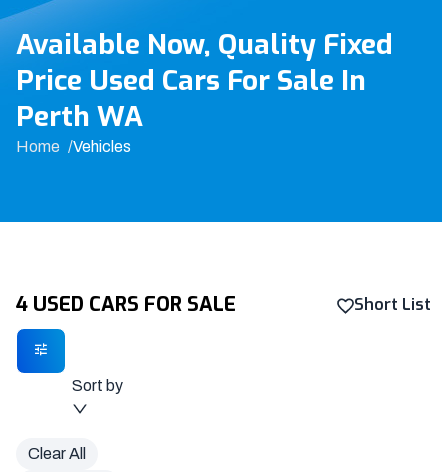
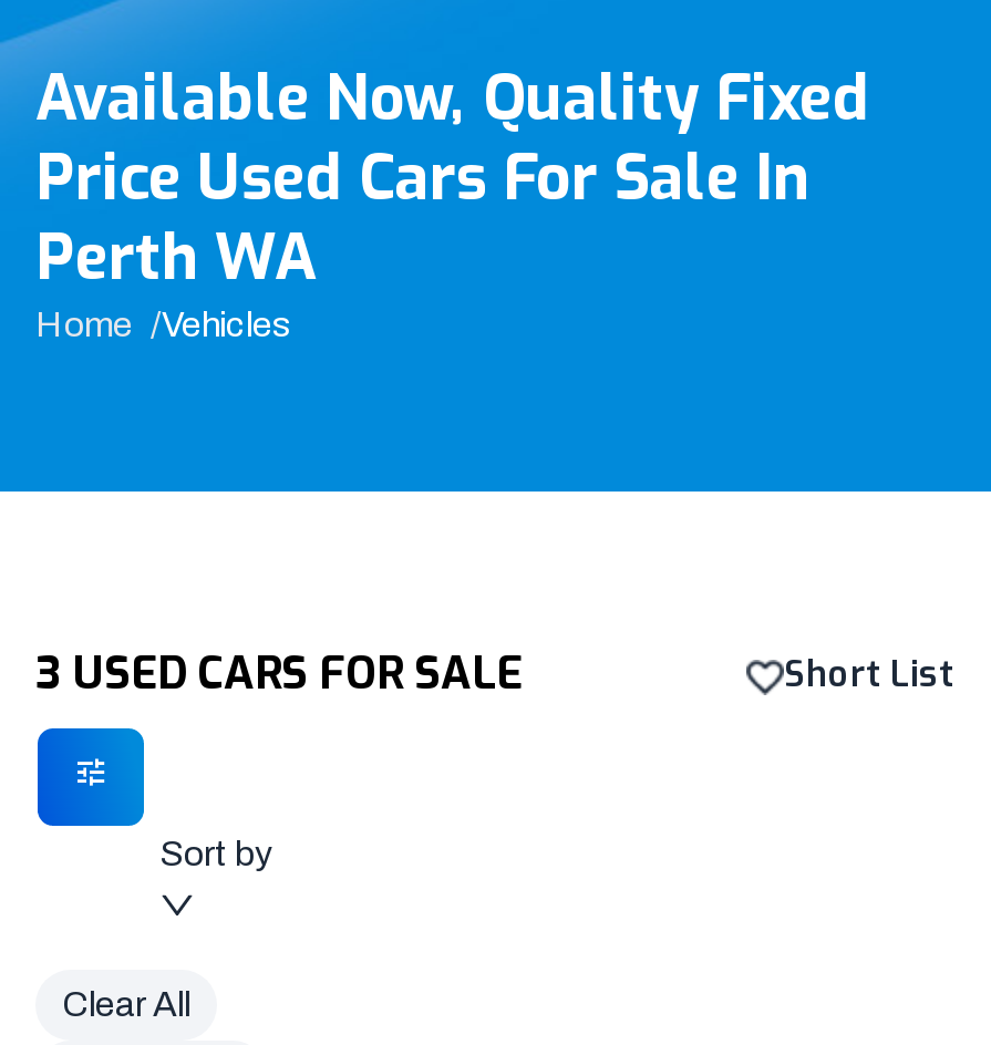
- 4 USED CARS FOR SALE
+ 3 USED CARS FOR SALE
